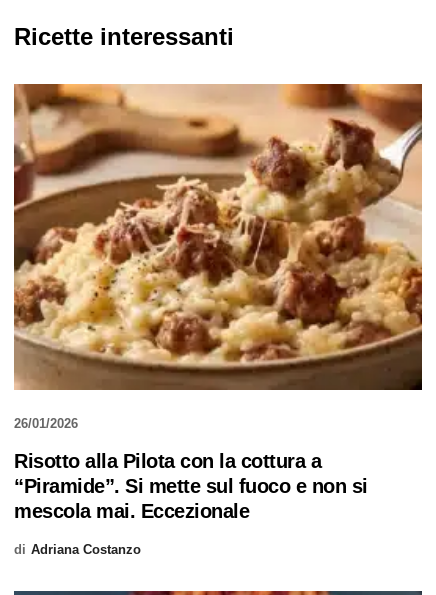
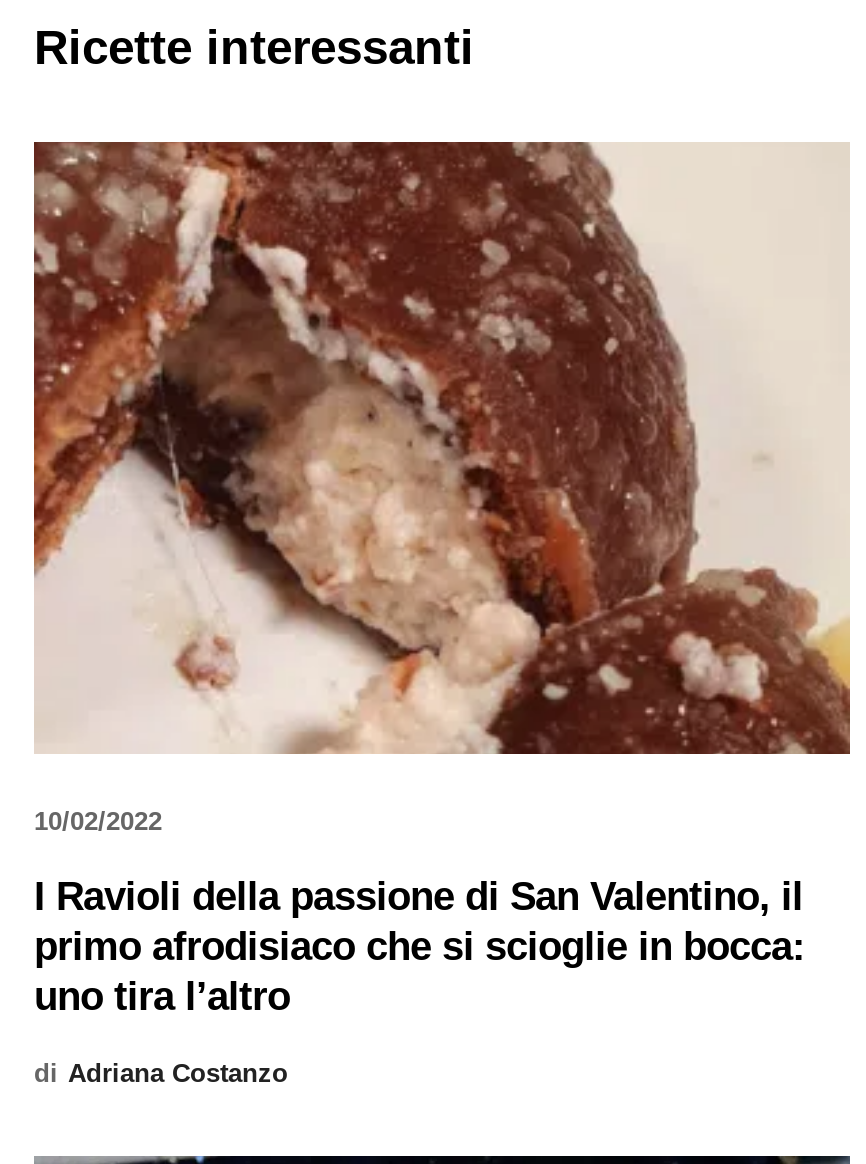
- [image]
- 26/01/2026
+ [image]
+ 10/02/2022

- Risotto alla Pilota con la cottura a
- “Piramide”. Si mette sul fuoco e non si
- mescola mai. Eccezionale
+ I Ravioli della passione di San Valentino, il
+ primo afrodisiaco che si scioglie in bocca:
+ uno tira l’altro
